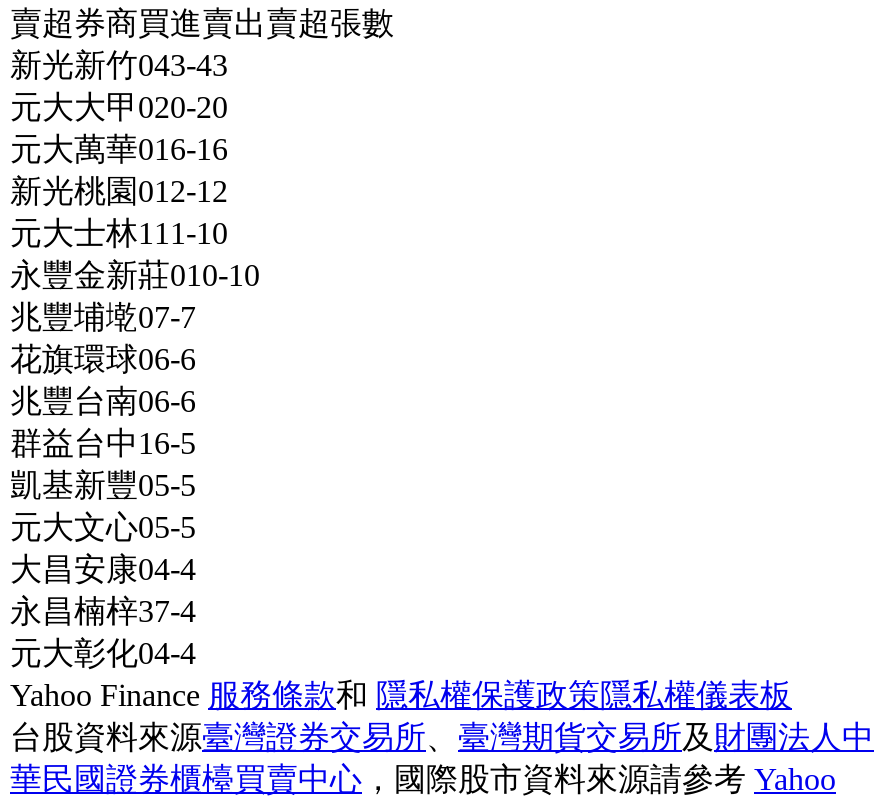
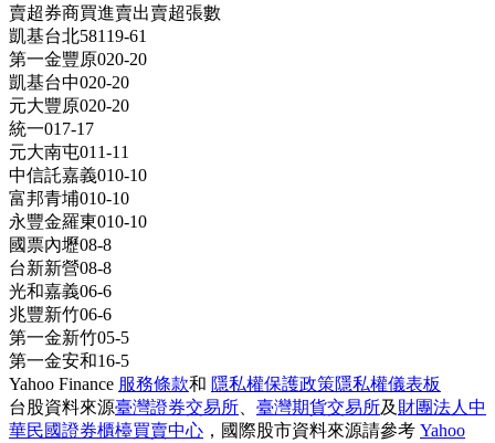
- 新光新竹043-43
- 元大大甲020-20
- 元大萬華016-16
- 新光桃園012-12
- 元大士林1 11 -10
- 永豐金新莊010-10
- 兆豐埔墘07-7
- 花旗環球06-6
- 兆豐台南06-6
- 群益台中1 6-5
- 凱基新豐05-5
- 元大文心05-5
- 大昌安康04-4
- 永昌楠梓37-4
- 元大彰化04-4
+ 凱基台北58119-61
+ 第一金豐原020-20
+ 凱基台中020-20
+ 元大豐原020-20
+ 統一0 17 -17
+ 元大南屯011-11
+ 中信託嘉義010-10
+ 富邦青埔010-10
+ 永豐金羅東010-10
+ 國票內壢0 8-8
+ 台新新營08-8
+ 光和嘉義06-6
+ 兆豐新竹06-6
+ 第一金新竹05-5
+ 第一金安和16-5
